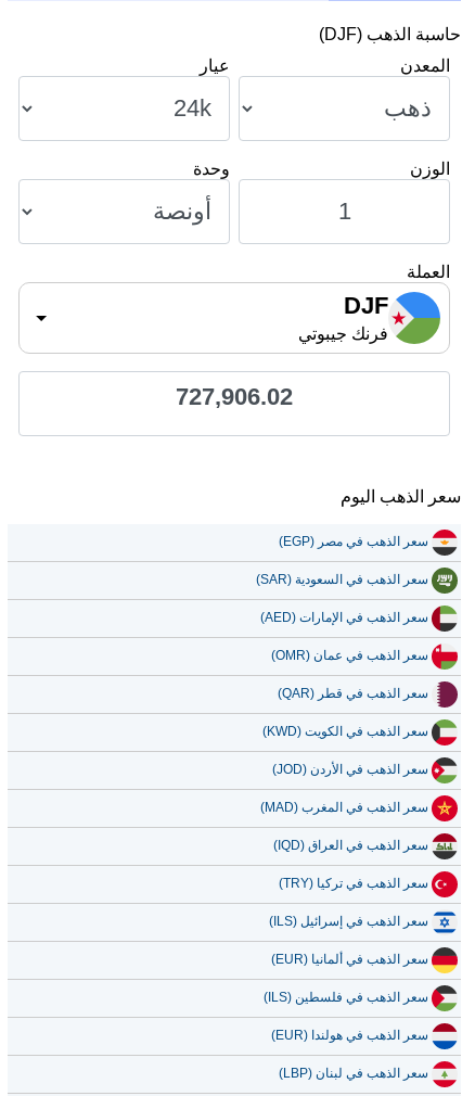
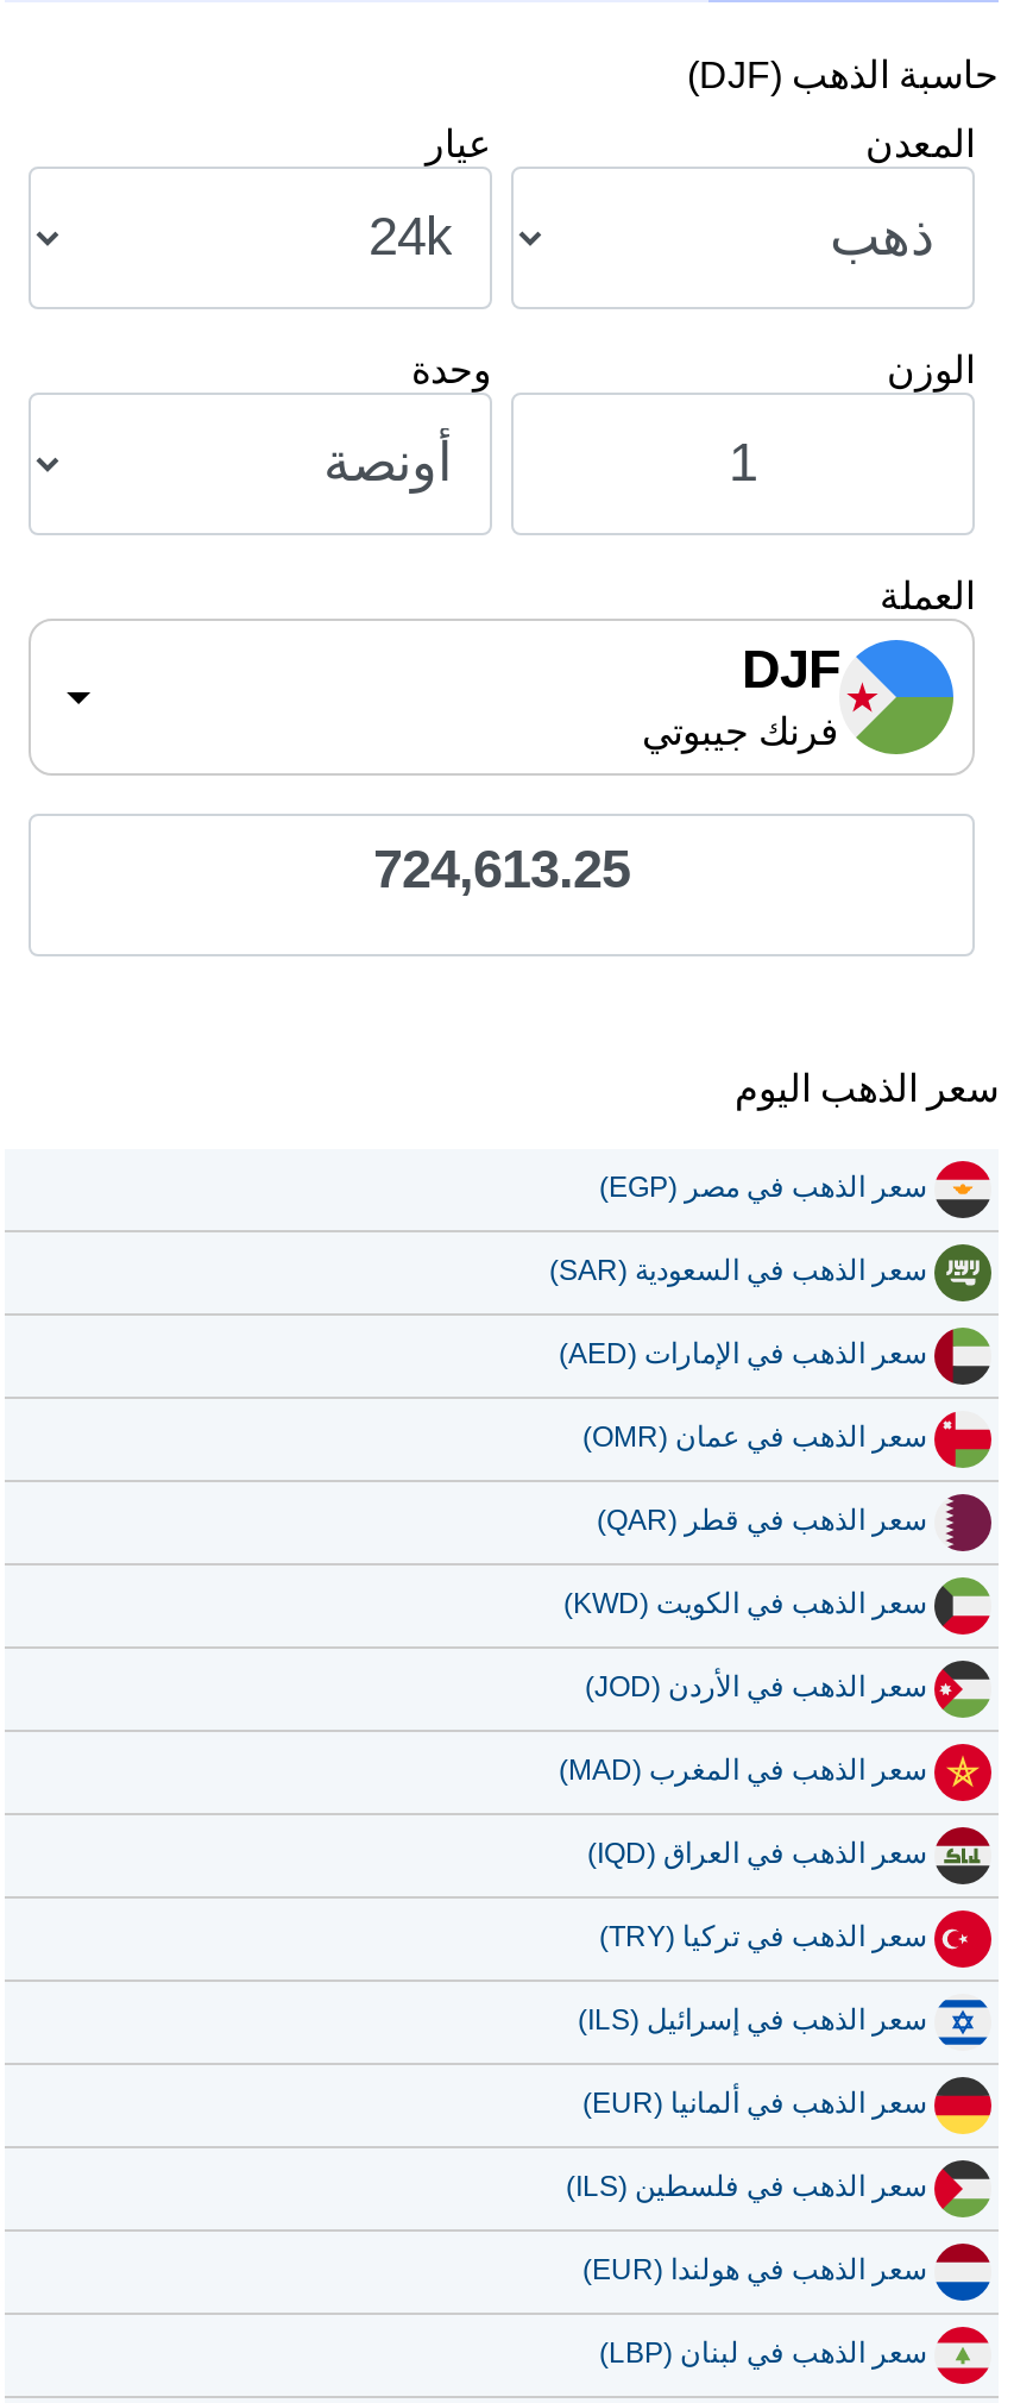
- 727,906.02
+ 724,613.25
